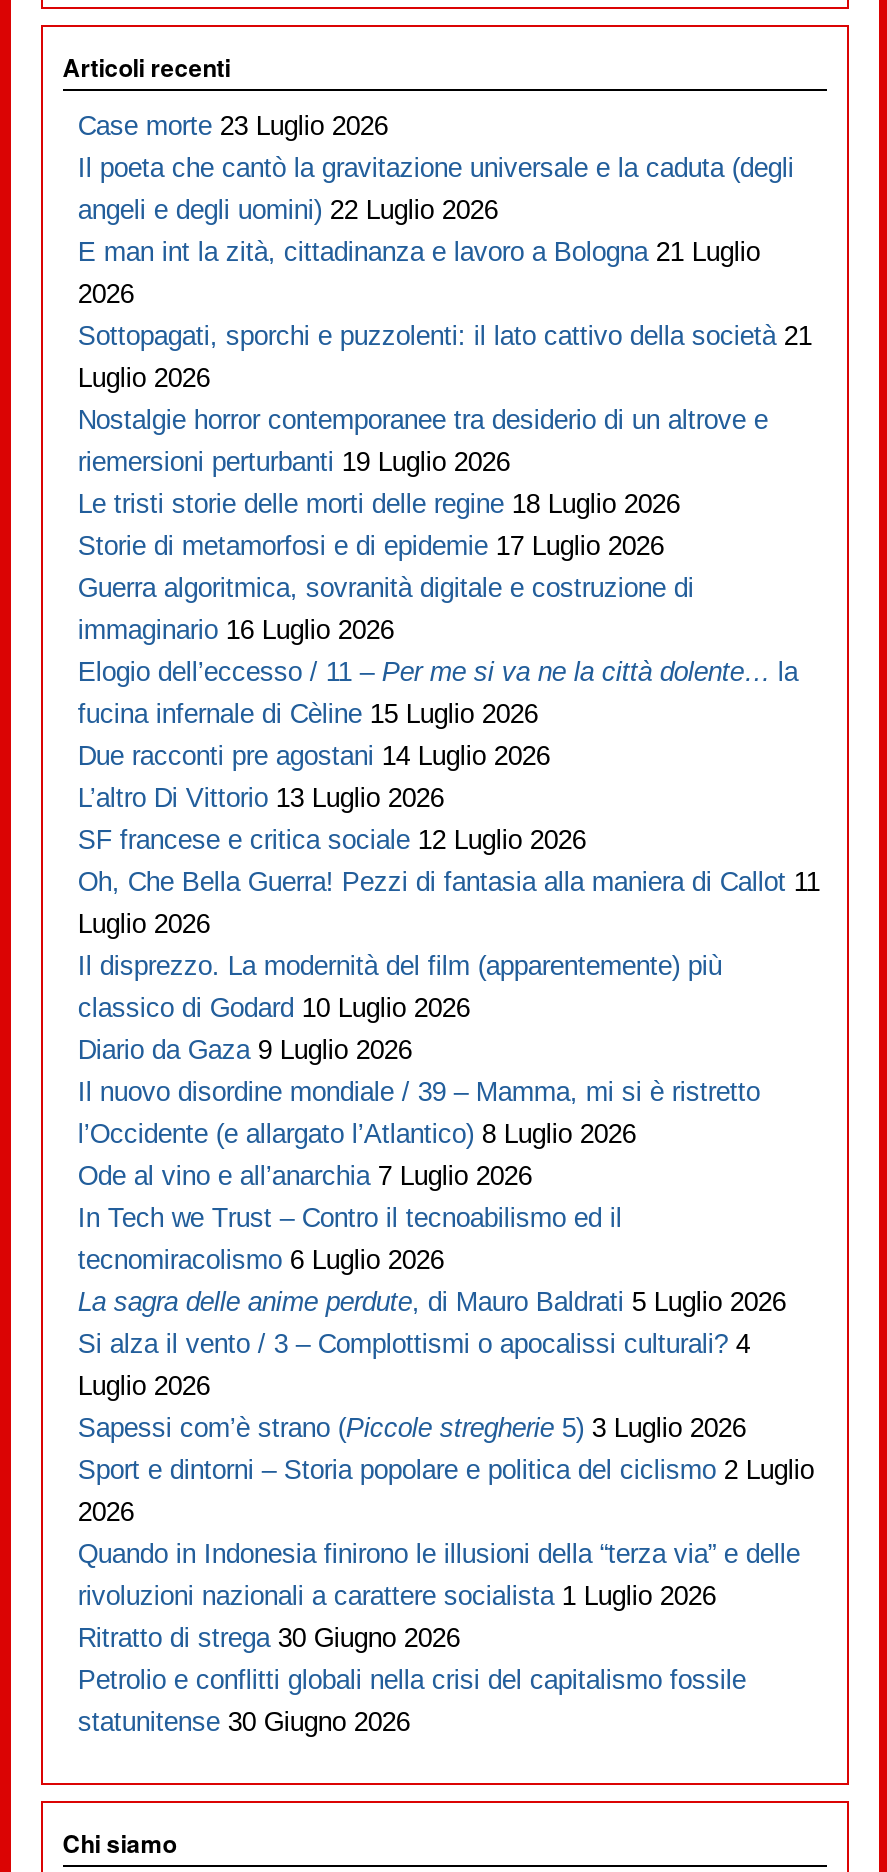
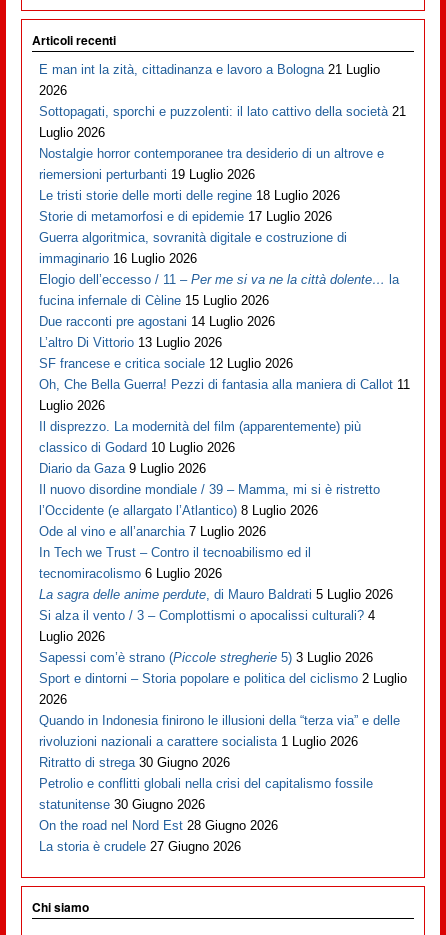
- Case morte 23 Luglio 2026
- Il poeta che cantò la gravitazione universale e la caduta (degli
- angeli e degli uomini) 22 Luglio 2026

moved up: E man int la zità, cittadinanza e lavoro a Bologna 21 Luglio | 2026 | Sottopagati, sporchi e puzzolenti: il lato cattivo della società 21 | ... | Petrolio e conflitti globali nella crisi del capitalismo fossile | statunitense 30 Giugno 2026

+ On the road nel Nord Est 28 Giugno 2026
+ La storia è crudele 27 Giugno 2026
